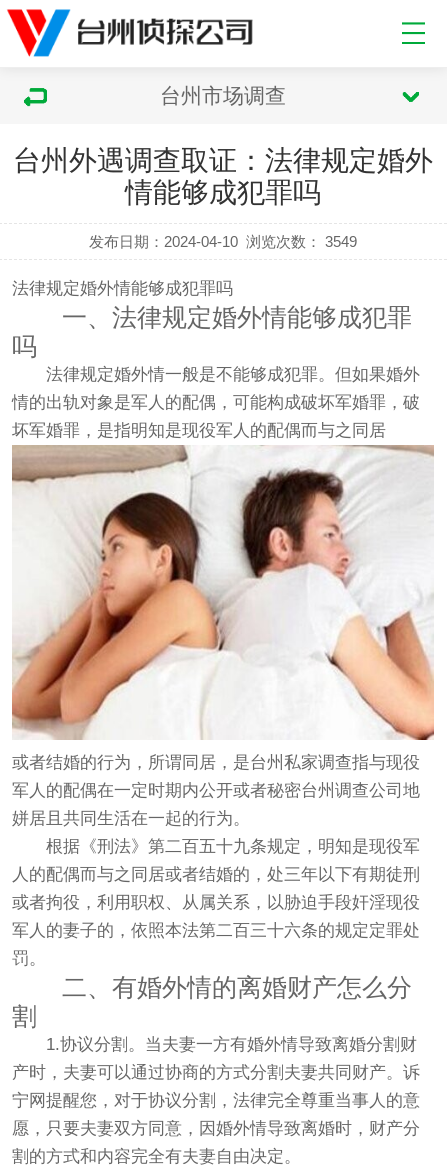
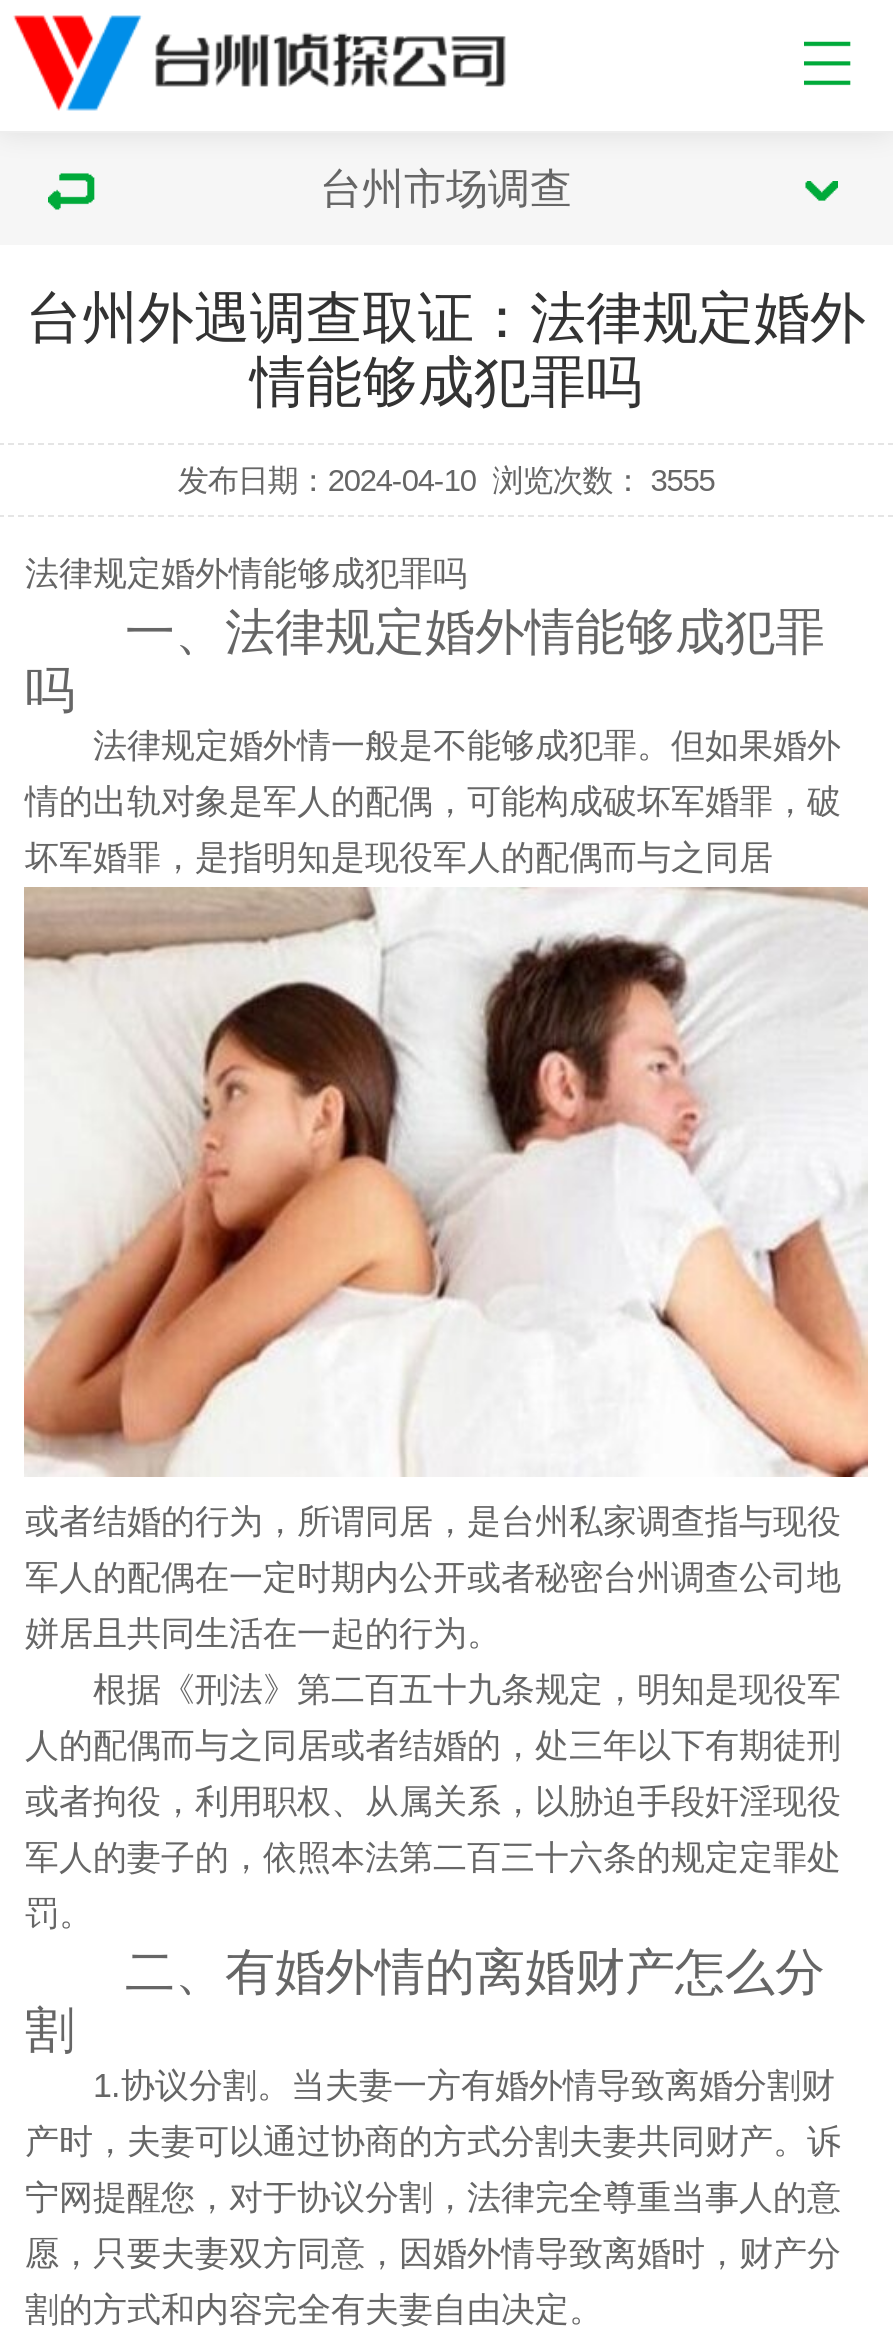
- 发布日期：2024-04-10 浏览次数：3549
+ 发布日期：2024-04-10 浏览次数：3555
